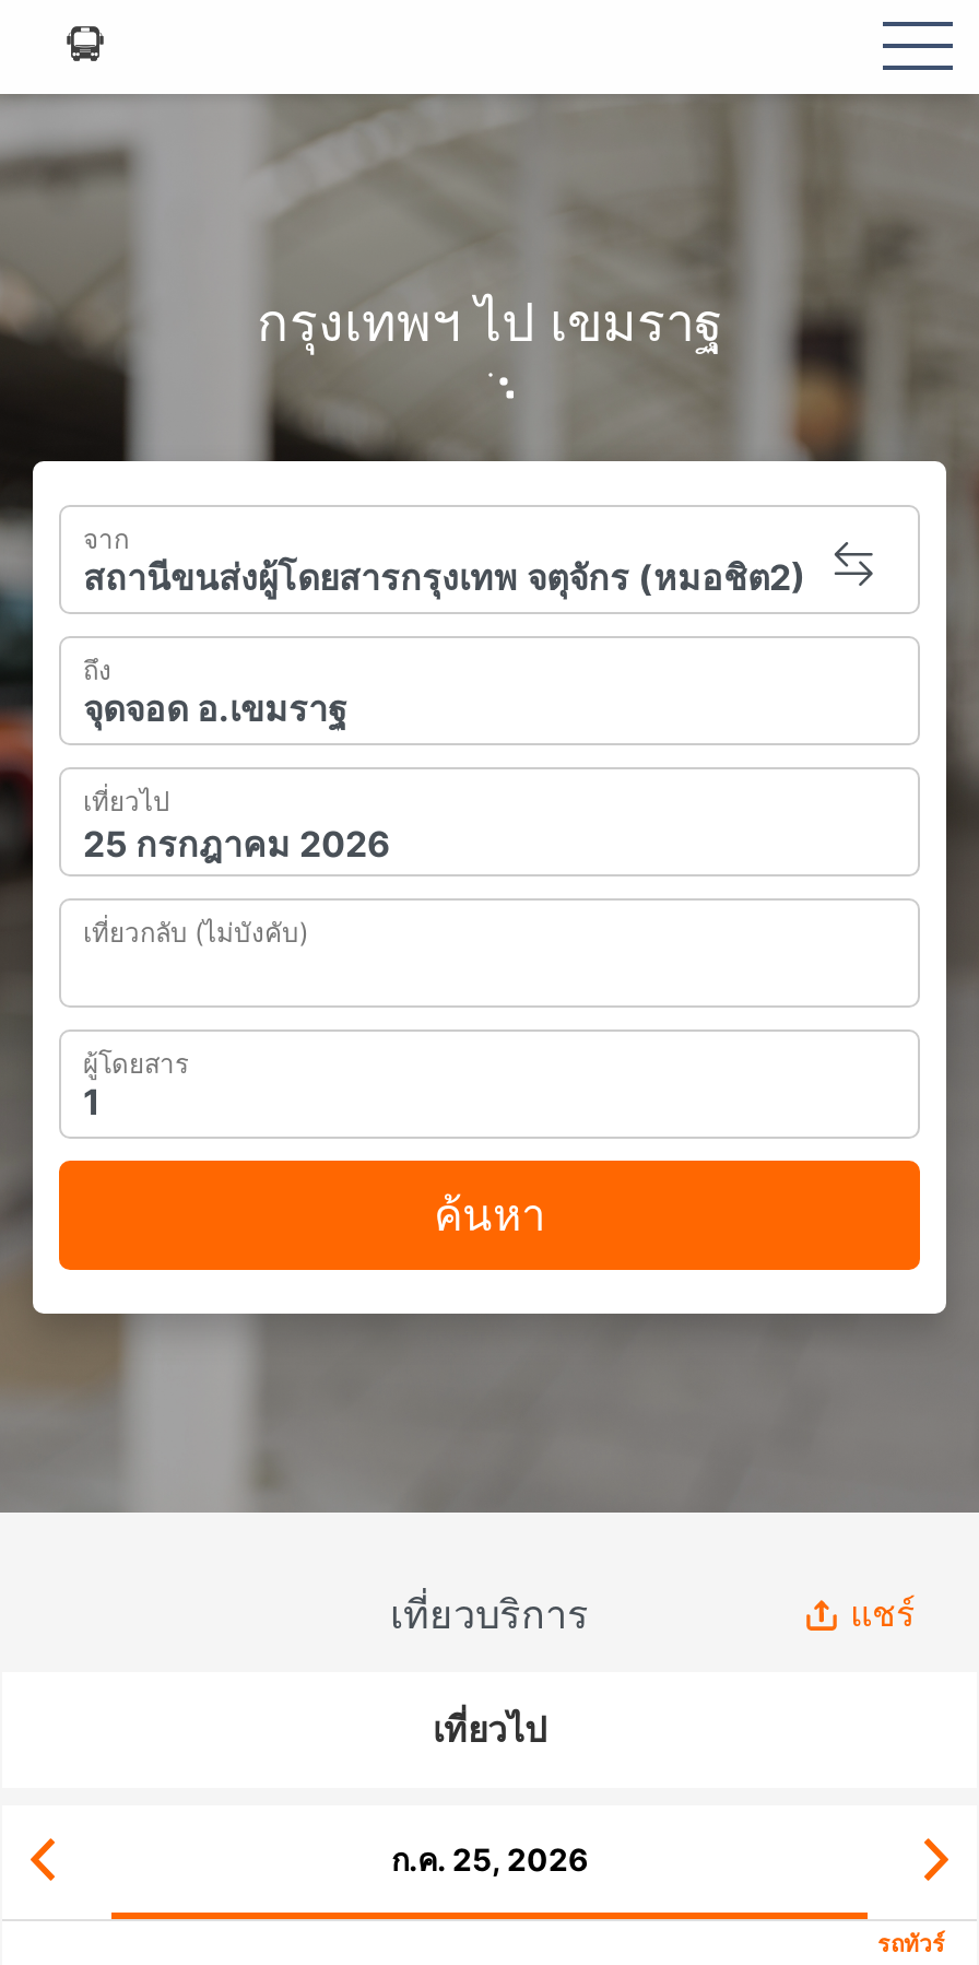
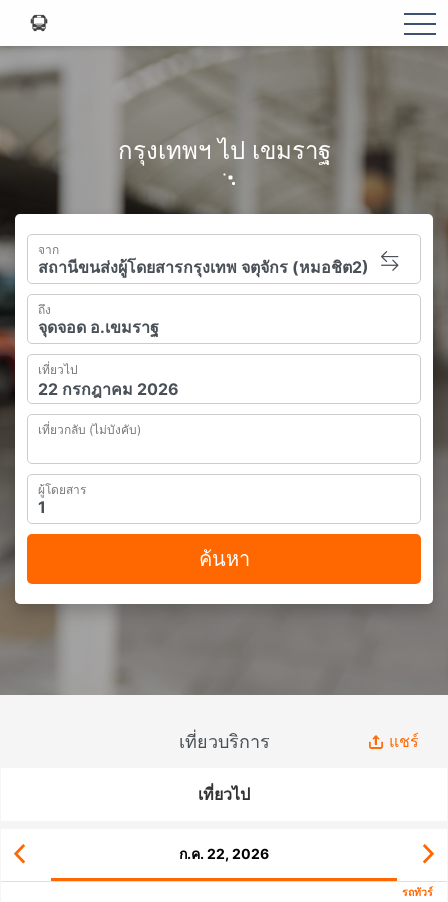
- ก.ค. 25, 2026
+ ก.ค. 22, 2026
